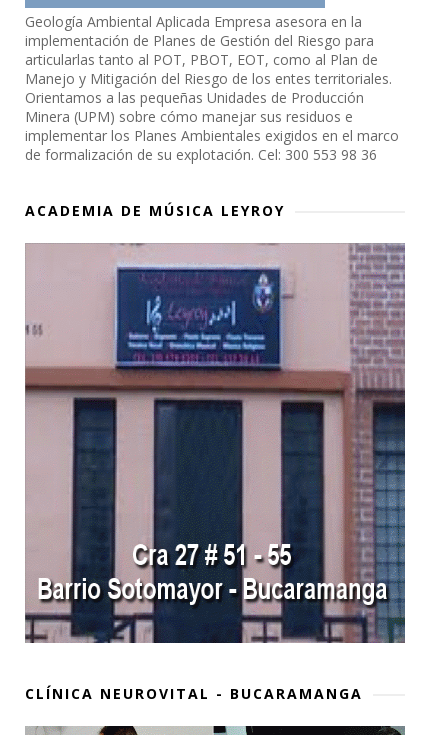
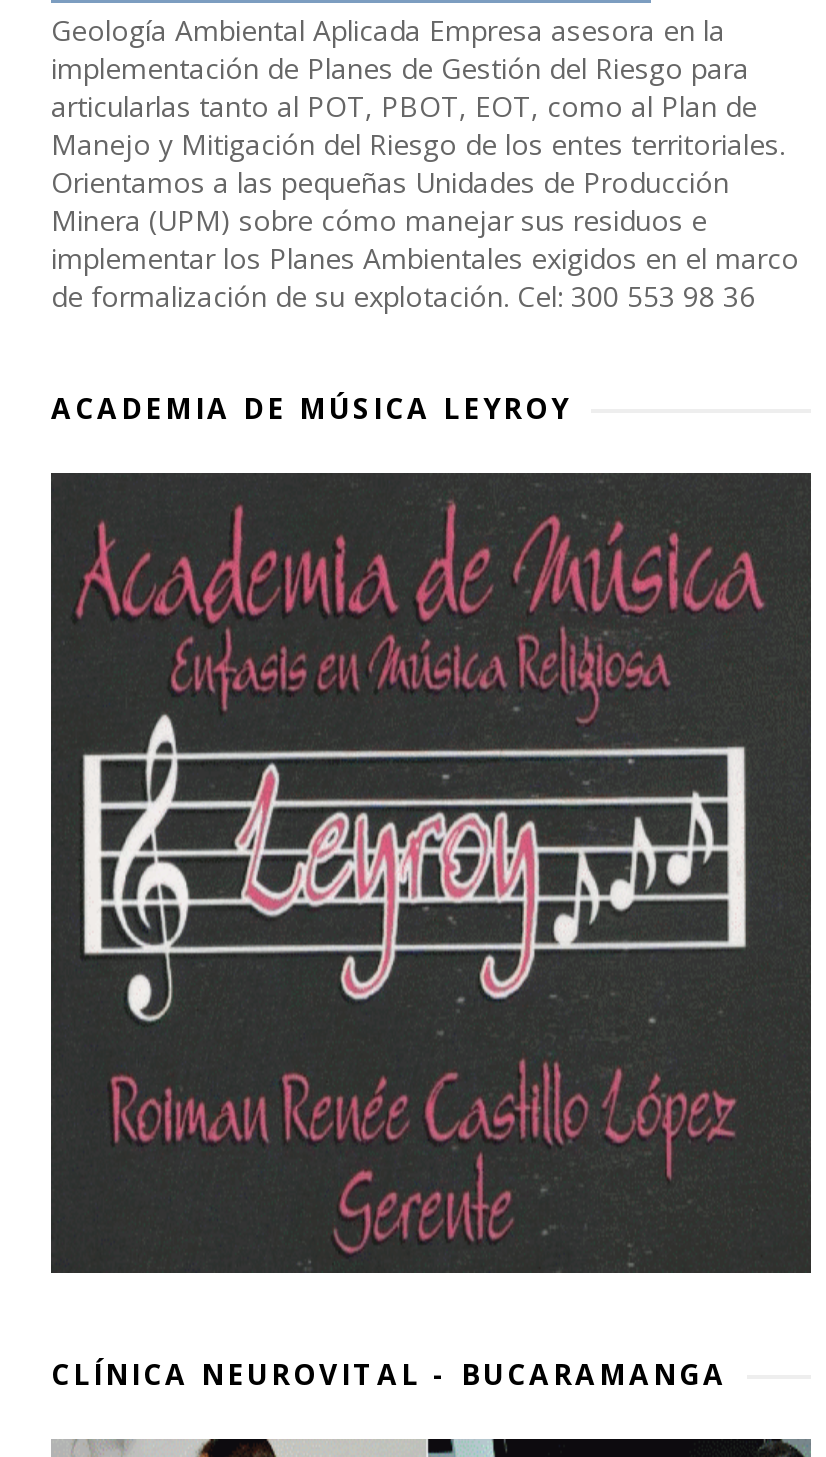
- [image]
+ [image]
